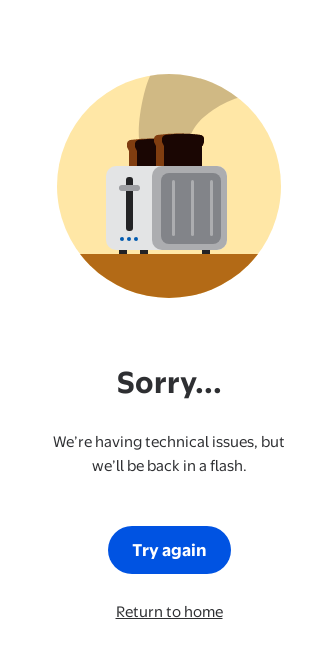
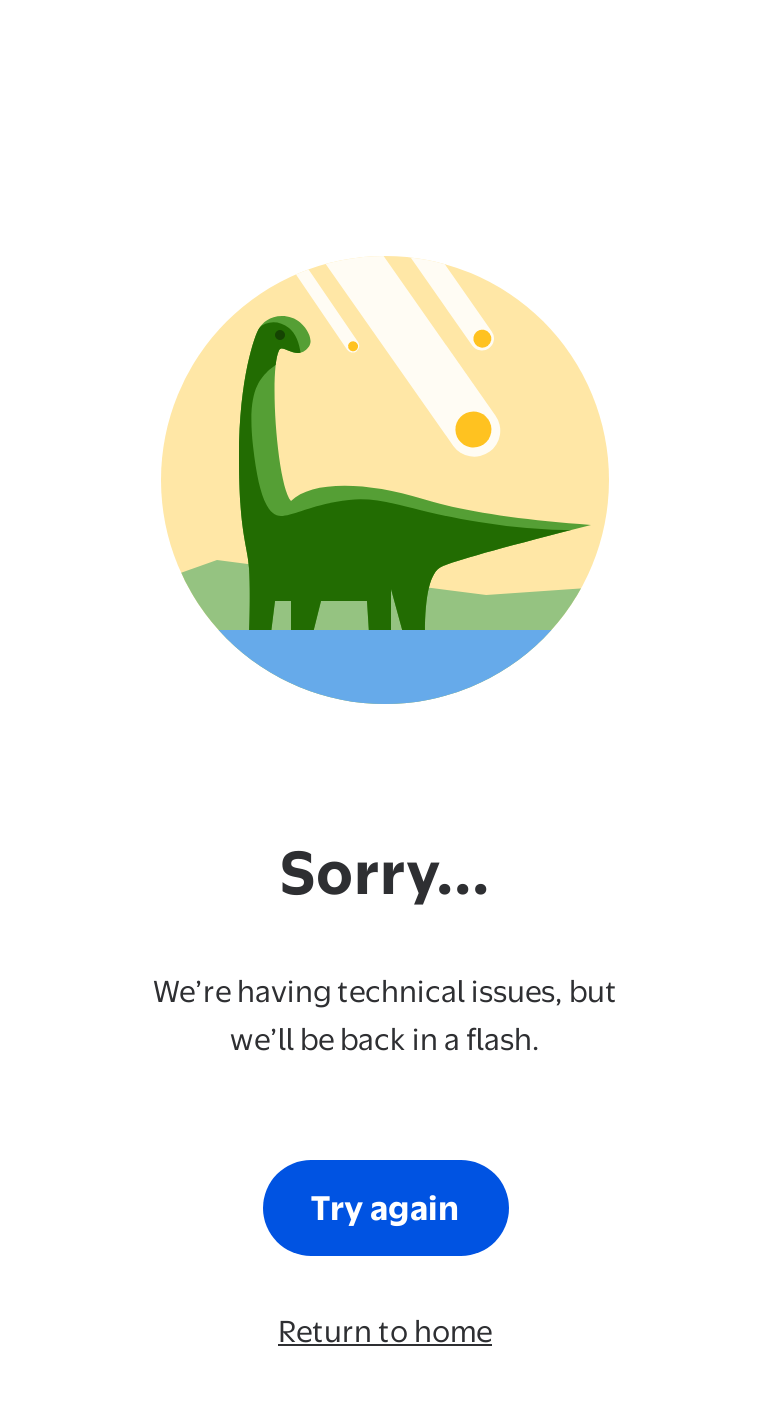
- [image]
+ [image]
